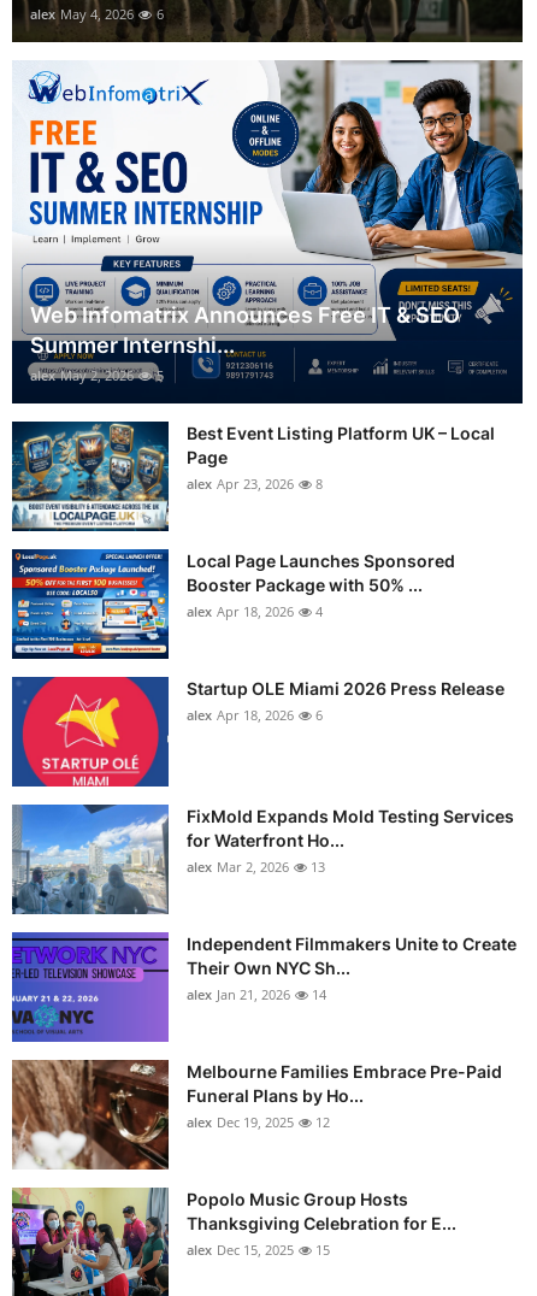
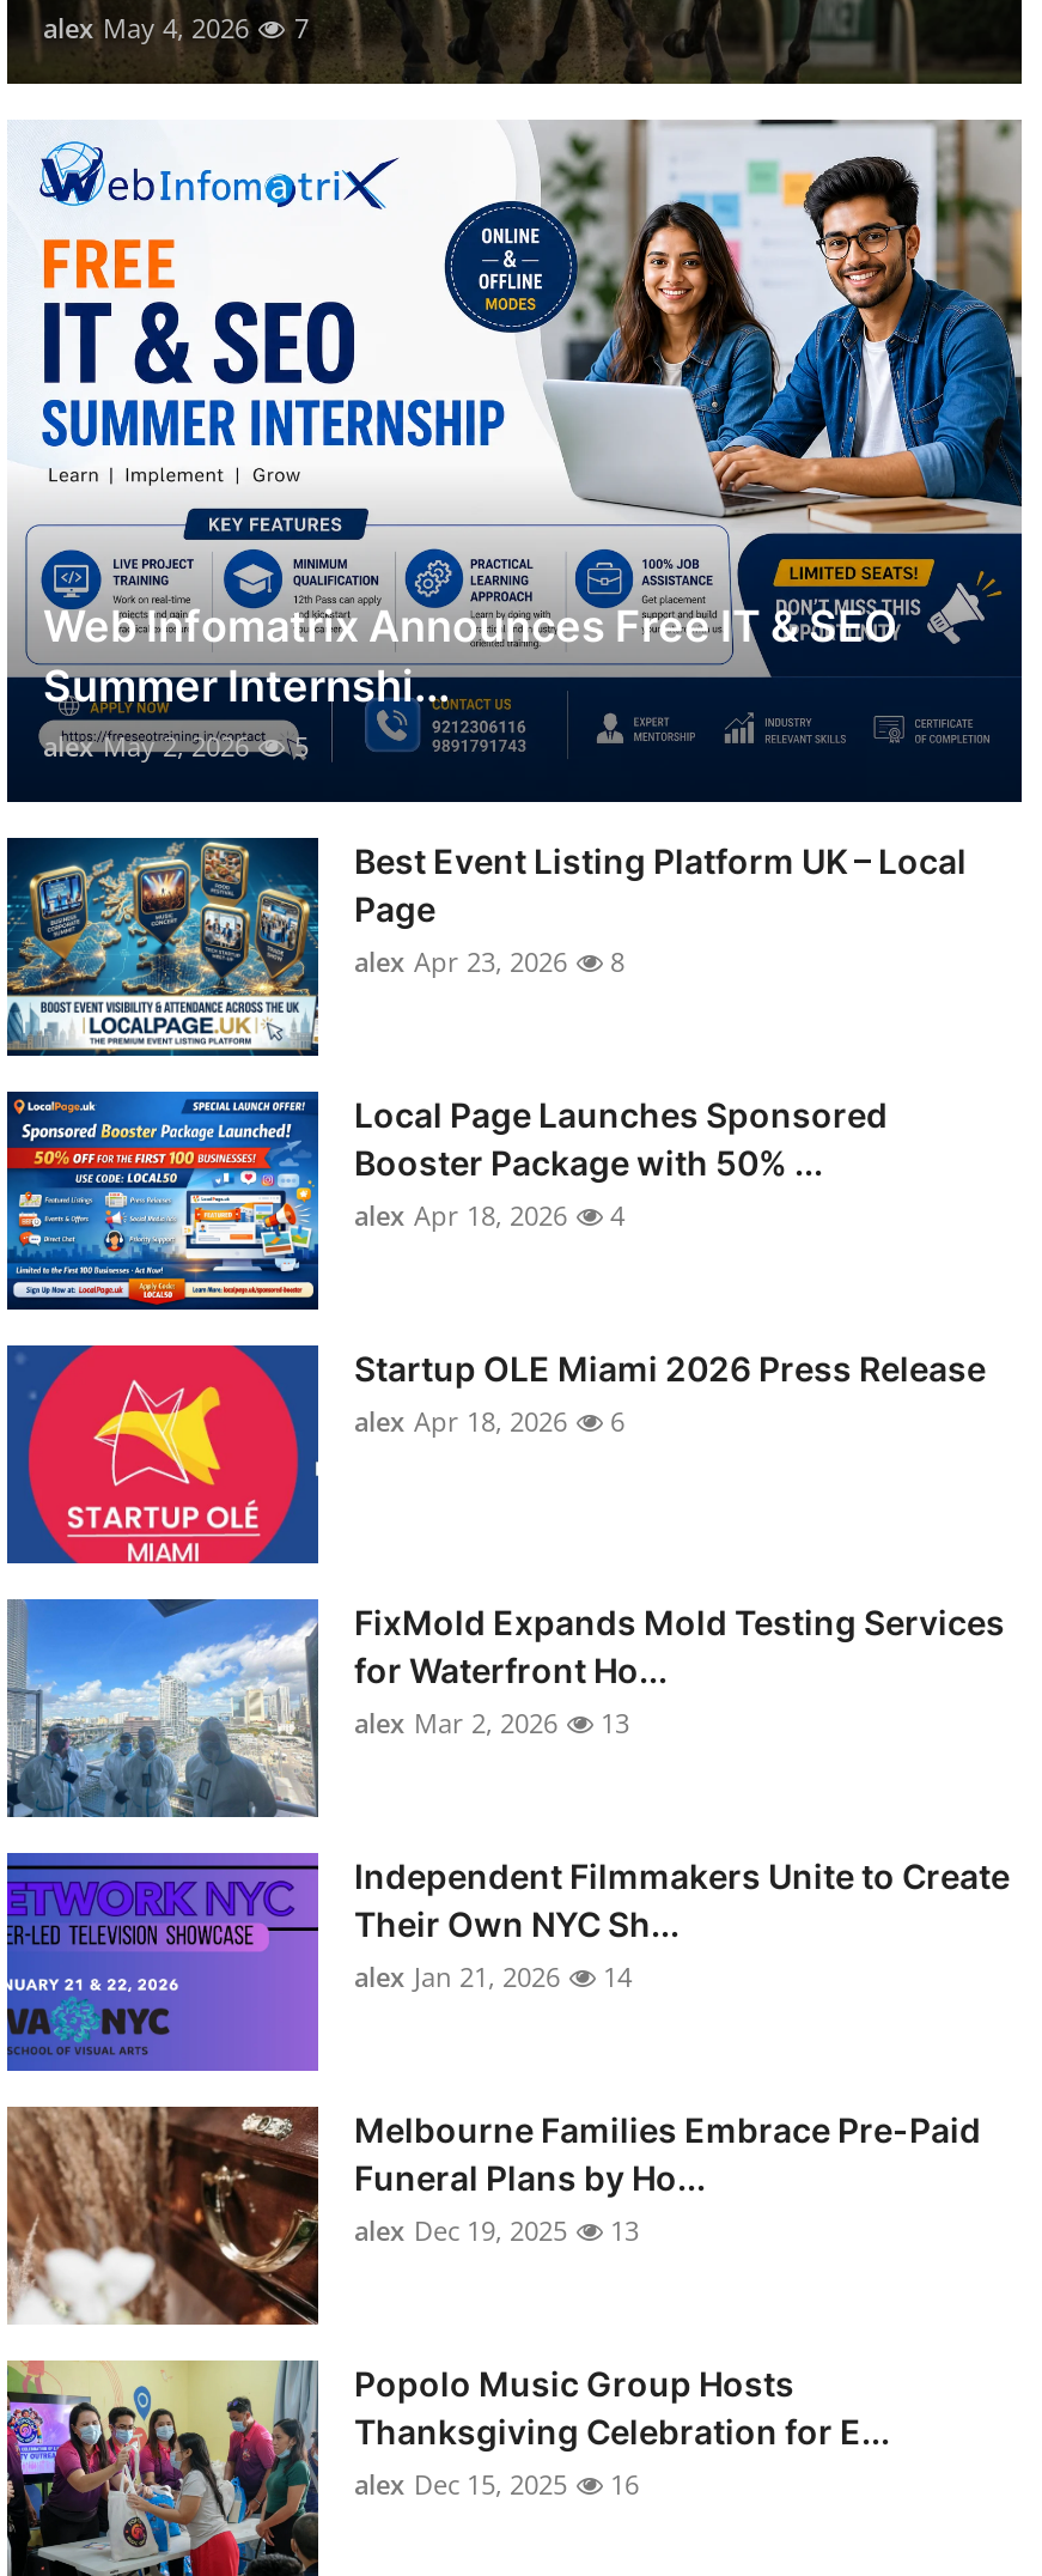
- alex May 4, 2026 6
+ alex May 4, 2026 7

- alex Dec 19, 2025 12
+ alex Dec 19, 2025 13

- alex Dec 15, 2025 15
+ alex Dec 15, 2025 16
